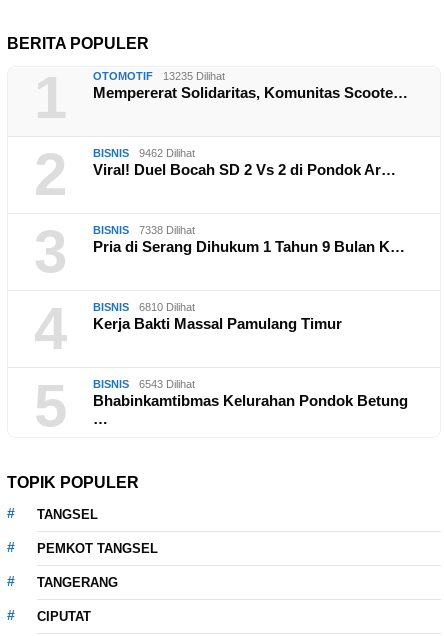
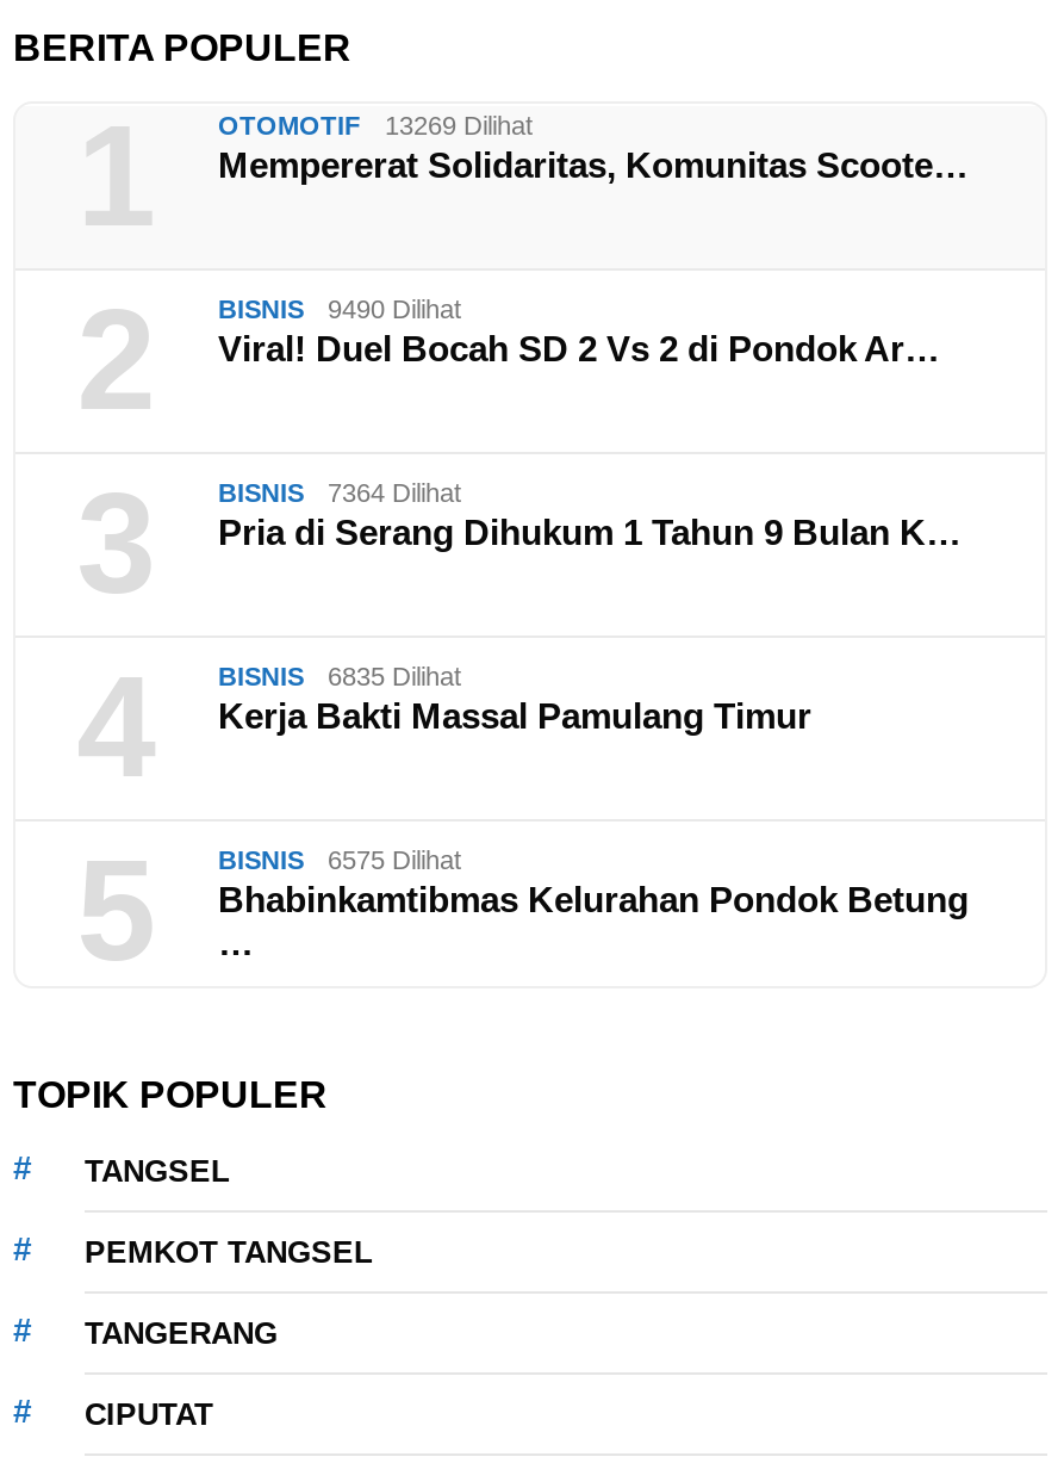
- OTOMOTIF 13235 Dilihat
+ OTOMOTIF 13269 Dilihat

- BISNIS 9462 Dilihat
+ BISNIS 9490 Dilihat

- BISNIS 7338 Dilihat
+ BISNIS 7364 Dilihat

- BISNIS 6810 Dilihat
+ BISNIS 6835 Dilihat

- BISNIS 6543 Dilihat
+ BISNIS 6575 Dilihat
